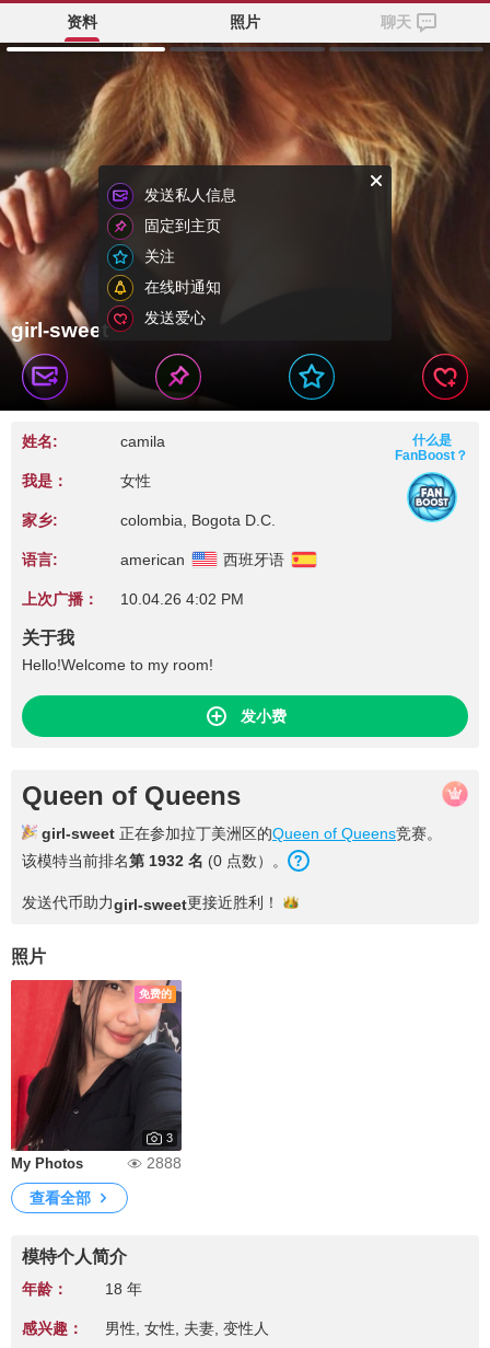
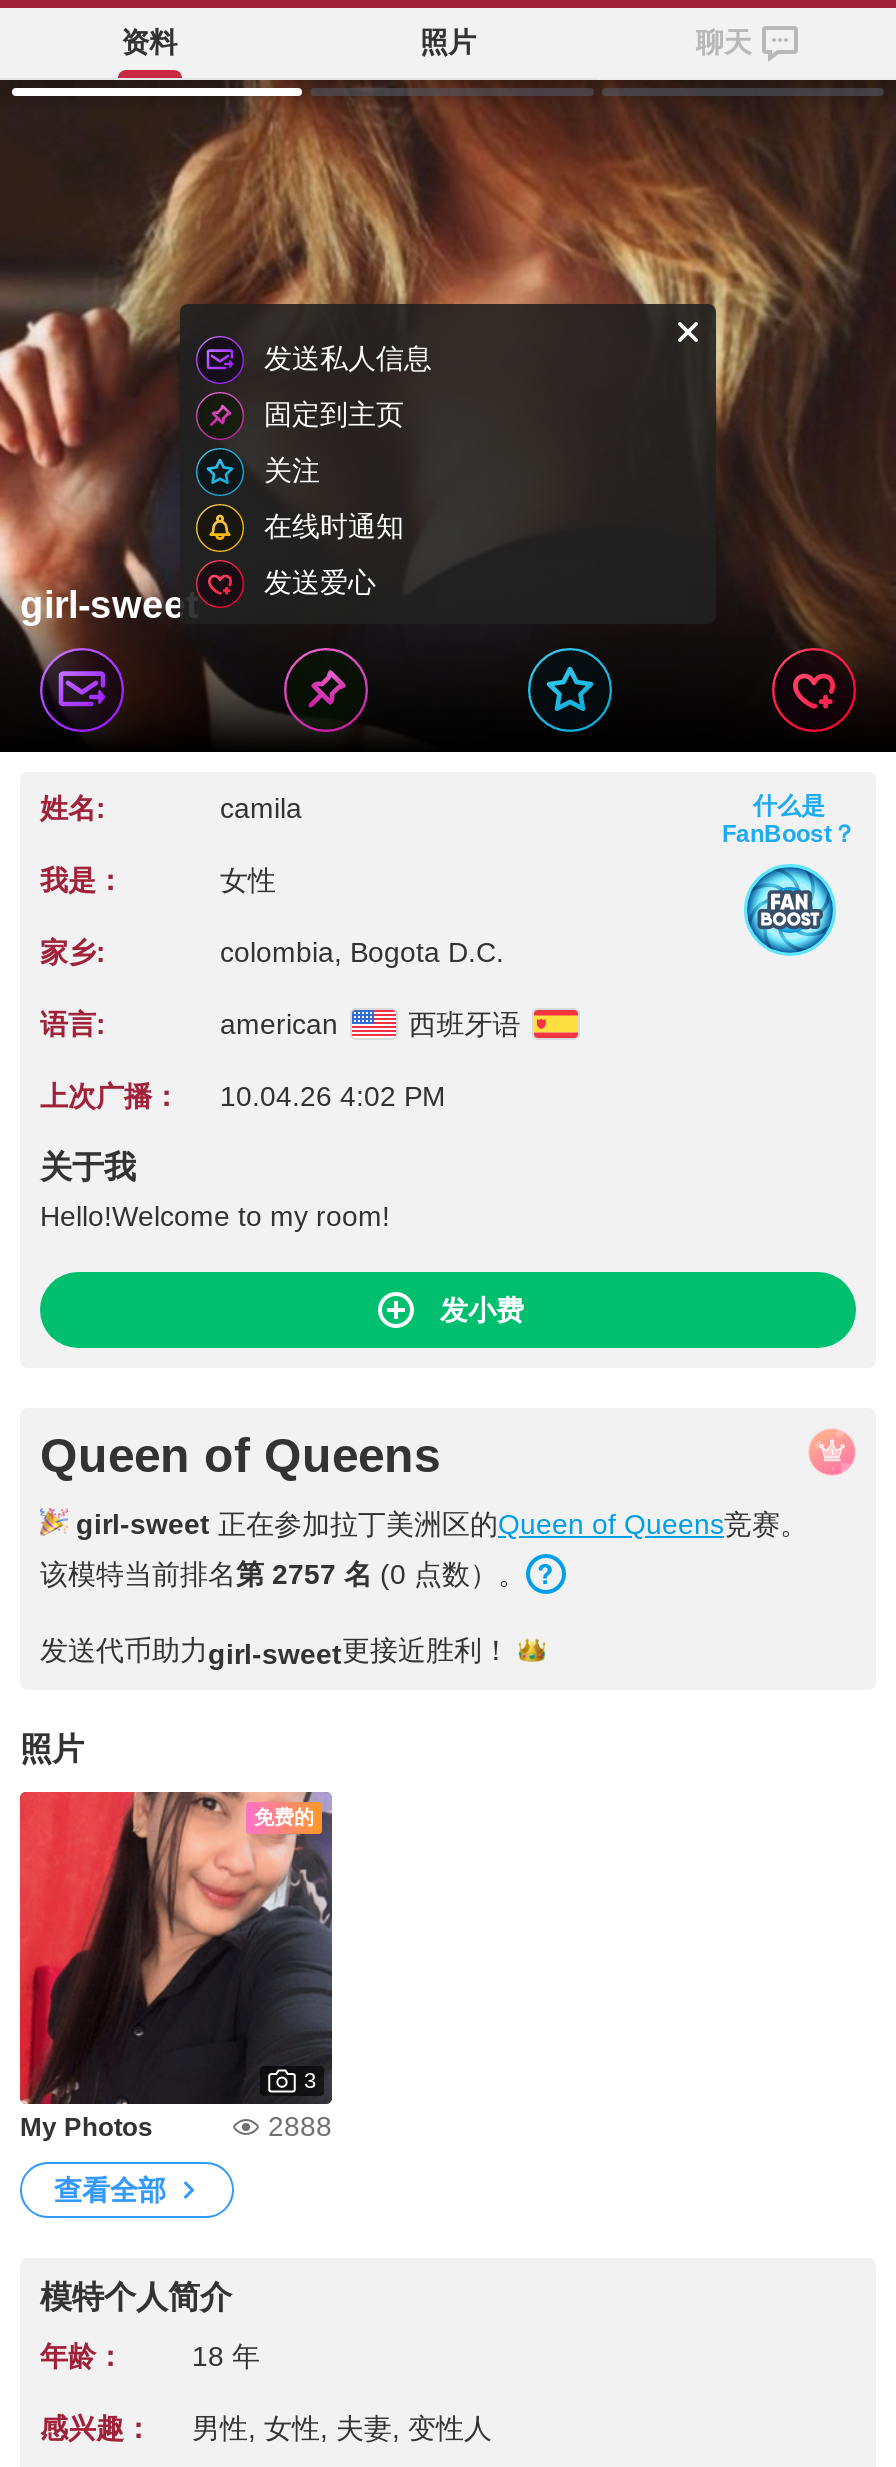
- 该模特当前排名第1932名(0 点数）。
+ 该模特当前排名第2757名(0 点数）。
